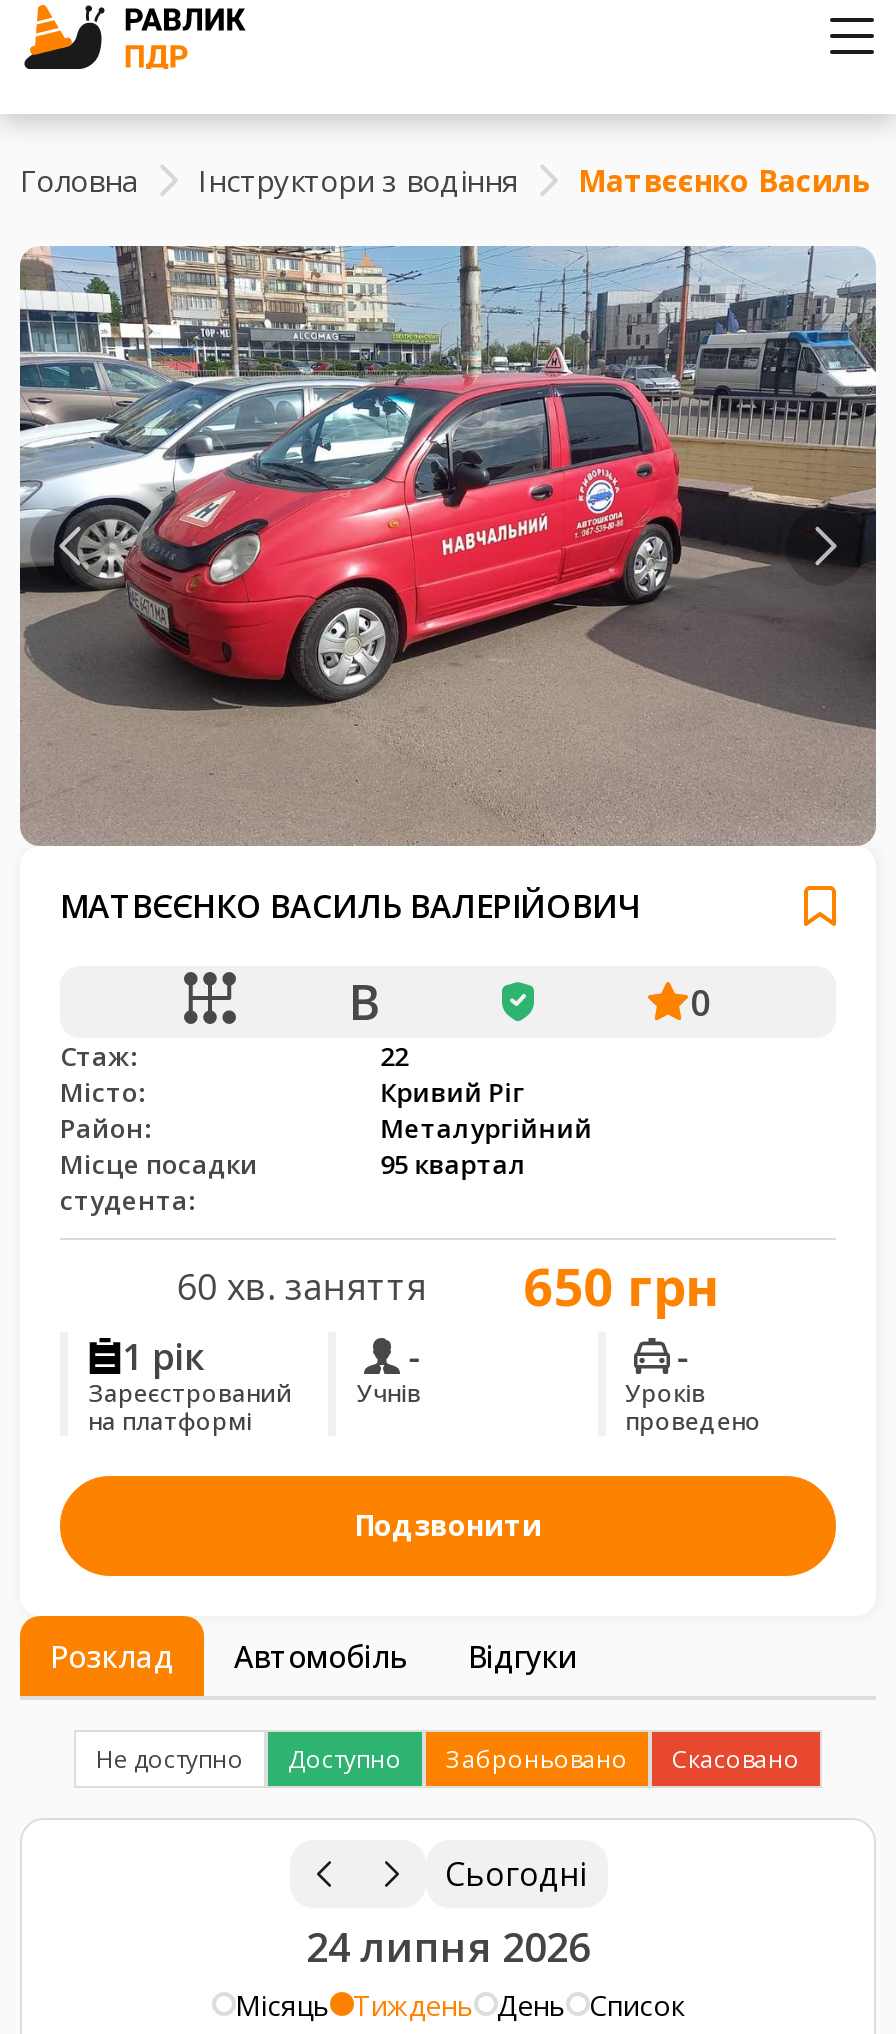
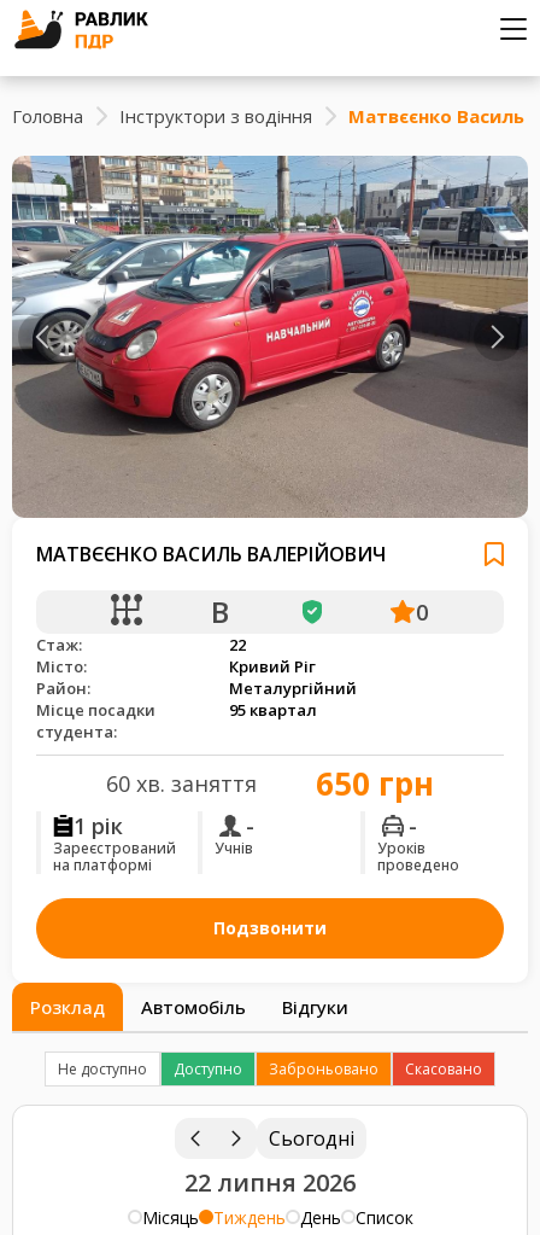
- 24 липня 2026
+ 22 липня 2026
